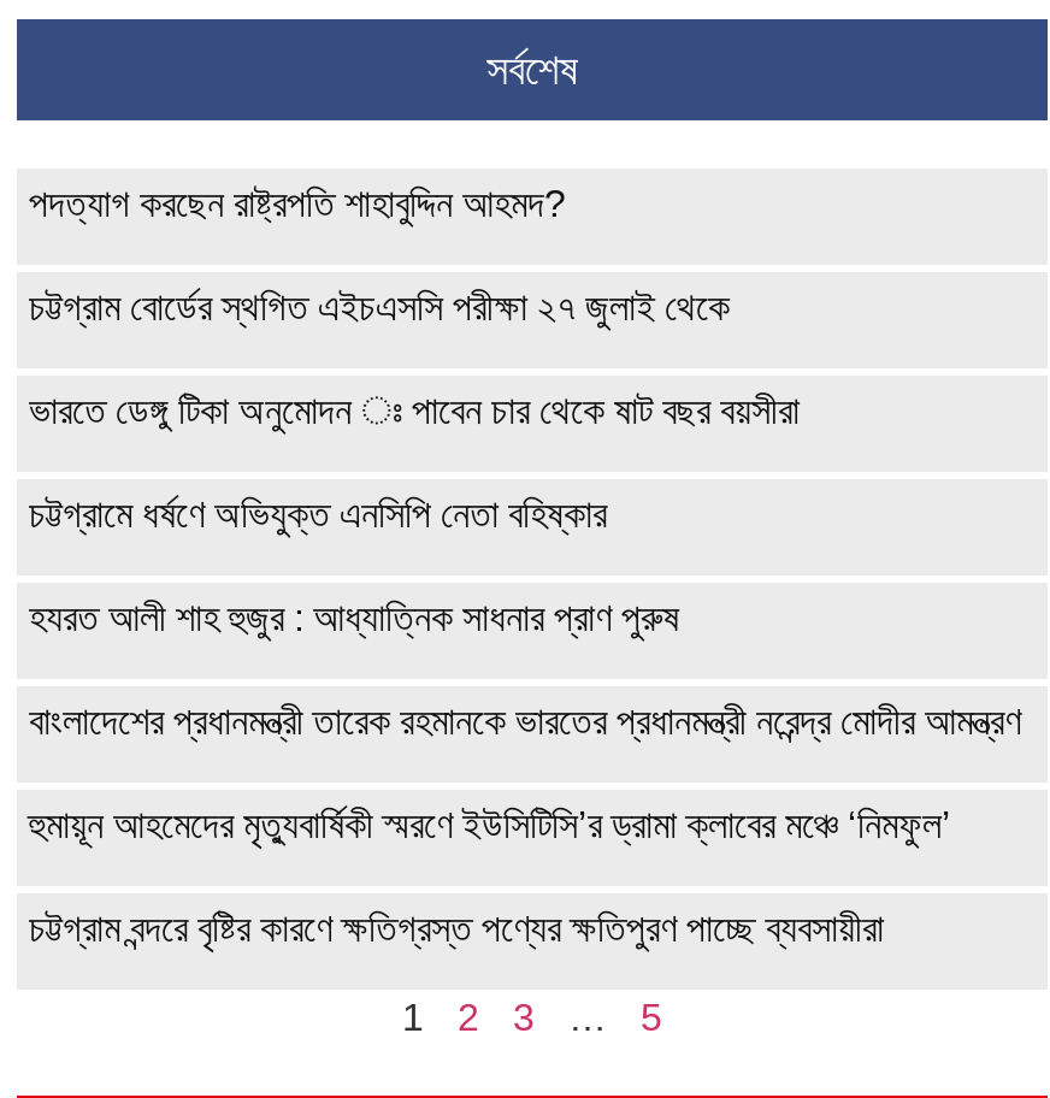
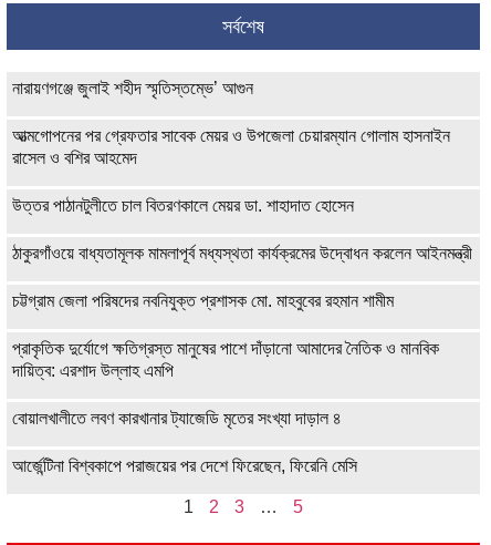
- পদত্যাগ করছেন রাষ্ট্রপতি শাহাবুদ্দিন আহমদ?
+ নারায়ণগঞ্জে জুলাই শহীদ স্মৃতিস্তম্ভে’ আগুন

- চট্টগ্রাম বোর্ডের স্থগিত এইচএসসি পরীক্ষা ২৭ জুলাই থেকে
+ আত্মগোপনের পর গ্রেফতার সাবেক মেয়র ও উপজেলা চেয়ারম্যান গোলাম হাসনাইন
+ রাসেল ও বশির আহমেদ

- ভারতে ডেঙ্গু টিকা অনুমোদন ঃ পাবেন চার থেকে ষাট বছর বয়সীরা
+ উত্তর পাঠানটুলীতে চাল বিতরণকালে মেয়র ডা. শাহাদাত হোসেন

- চট্টগ্রামে ধর্ষণে অভিযুক্ত এনসিপি নেতা বহিষ্কার
+ ঠাকুরগাঁওয়ে বাধ্যতামূলক মামলাপূর্ব মধ্যস্থতা কার্যক্রমের উদ্বোধন করলেন আইনমন্ত্রী

- হযরত আলী শাহ হুজুর : আধ্যাত্নিক সাধনার প্রাণ পুরুষ
+ চট্টগ্রাম জেলা পরিষদের নবনিযুক্ত প্রশাসক মো. মাহবুবের রহমান শামীম

- বাংলাদেশের প্রধানমন্ত্রী তারেক রহমানকে ভারতের প্রধানমন্ত্রী নরেন্দ্র মোদীর আমন্ত্রণ
+ প্রাকৃতিক দুর্যোগে ক্ষতিগ্রস্ত মানুষের পাশে দাঁড়ানো আমাদের নৈতিক ও মানবিক
+ দায়িত্ব: এরশাদ উল্লাহ এমপি

- হুমায়ূন আহমেদের মৃত্যুবার্ষিকী স্মরণে ইউসিটিসি’র ড্রামা ক্লাবের মঞ্চে ‘নিমফুল’
+ বোয়ালখালীতে লবণ কারখানার ট্যাজেডি মৃতের সংখ্যা দাড়াল ৪

- চট্টগ্রাম বন্দরে বৃষ্টির কারণে ক্ষতিগ্রস্ত পণ্যের ক্ষতিপুরণ পাচ্ছে ব্যবসায়ীরা
+ আর্জেন্টিনা বিশ্বকাপে পরাজয়ের পর দেশে ফিরেছেন, ফিরেনি মেসি
